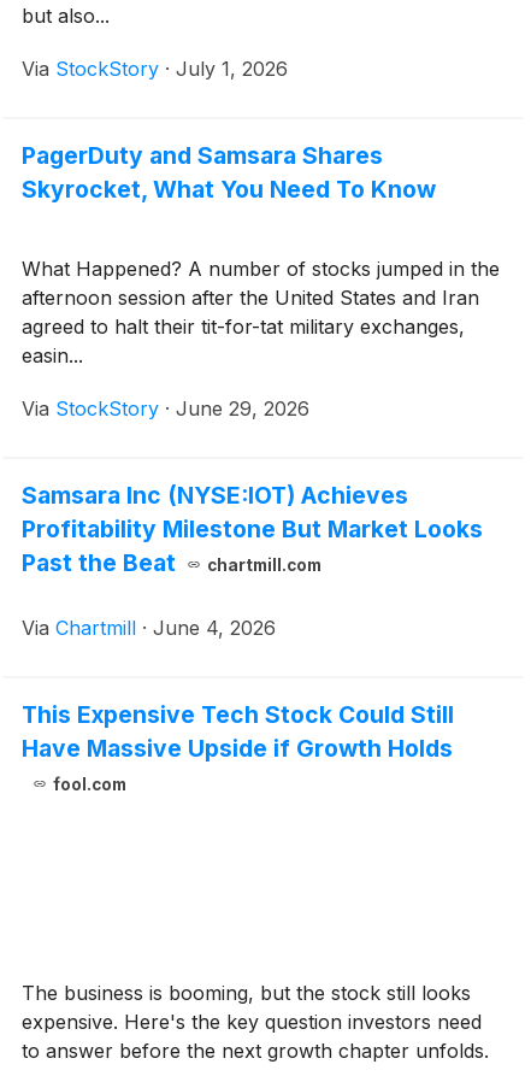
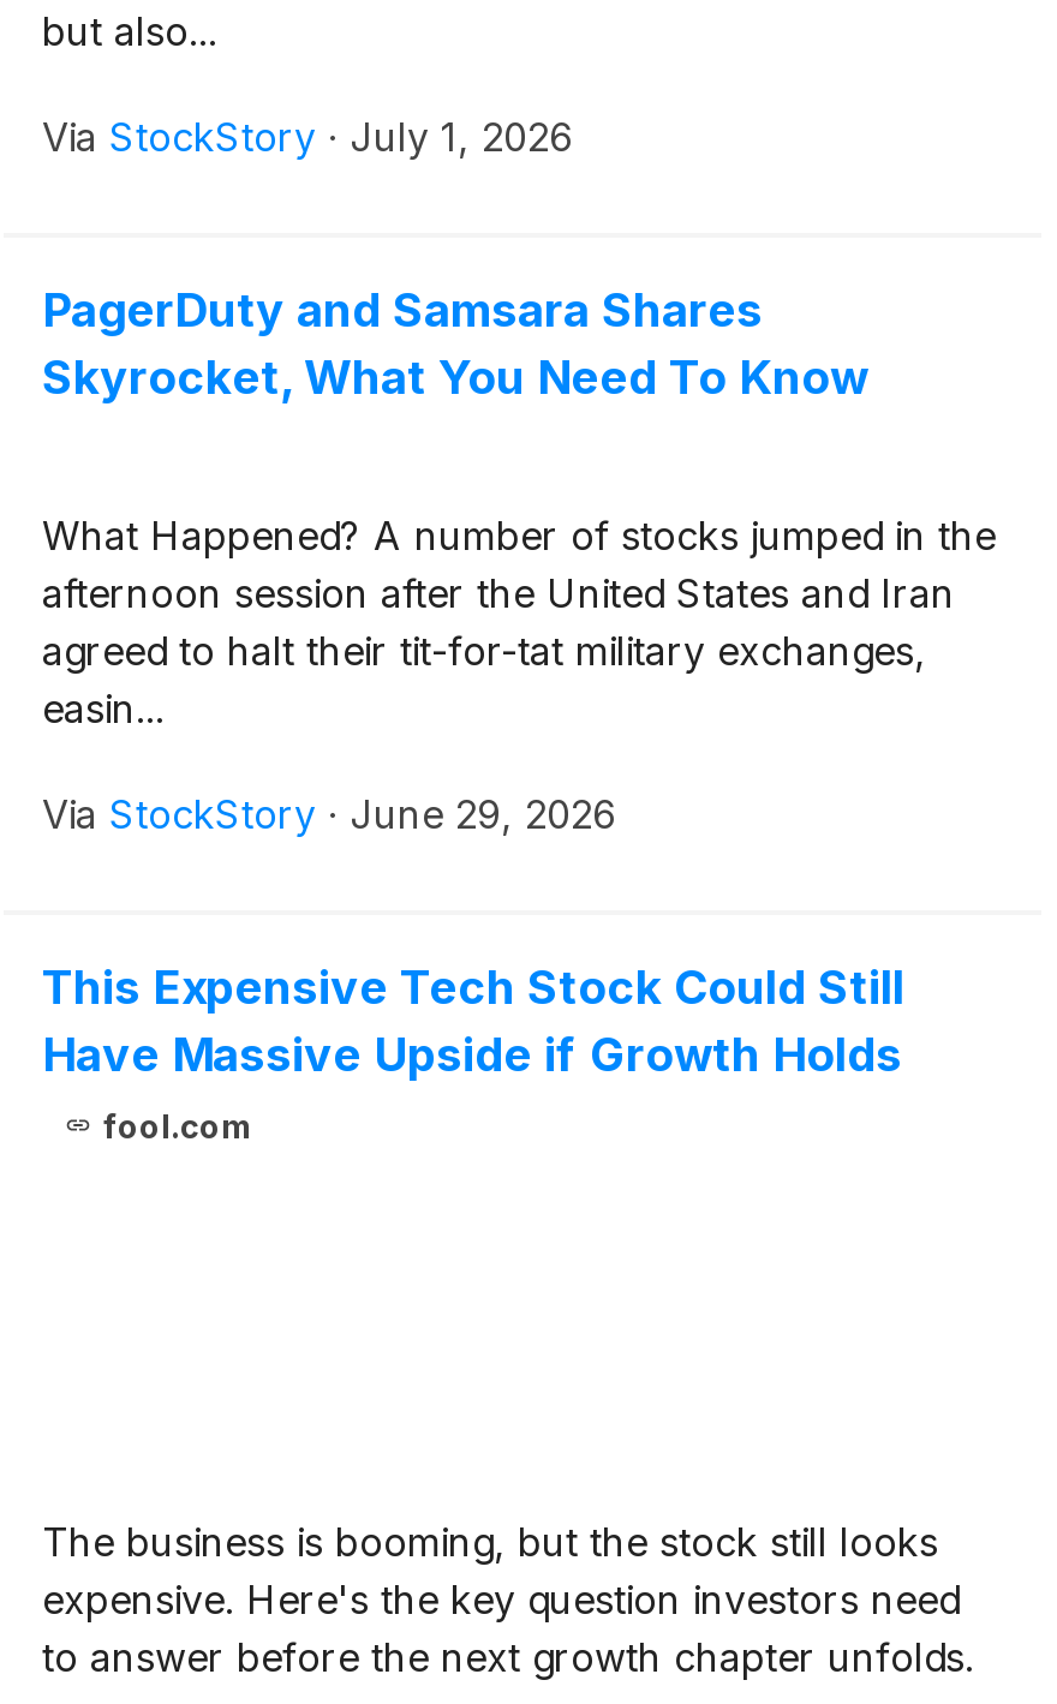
- Samsara Inc (NYSE:IOT) Achieves
- Profitability Milestone But Market Looks
- Past the Beat
- chartmill.com
- Via Chartmill · June 4, 2026
